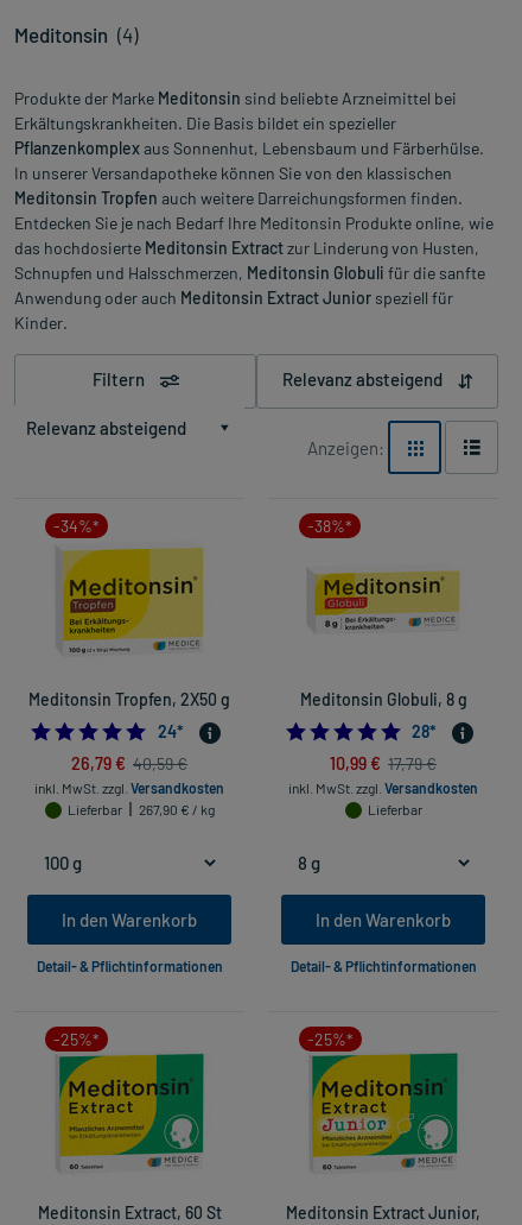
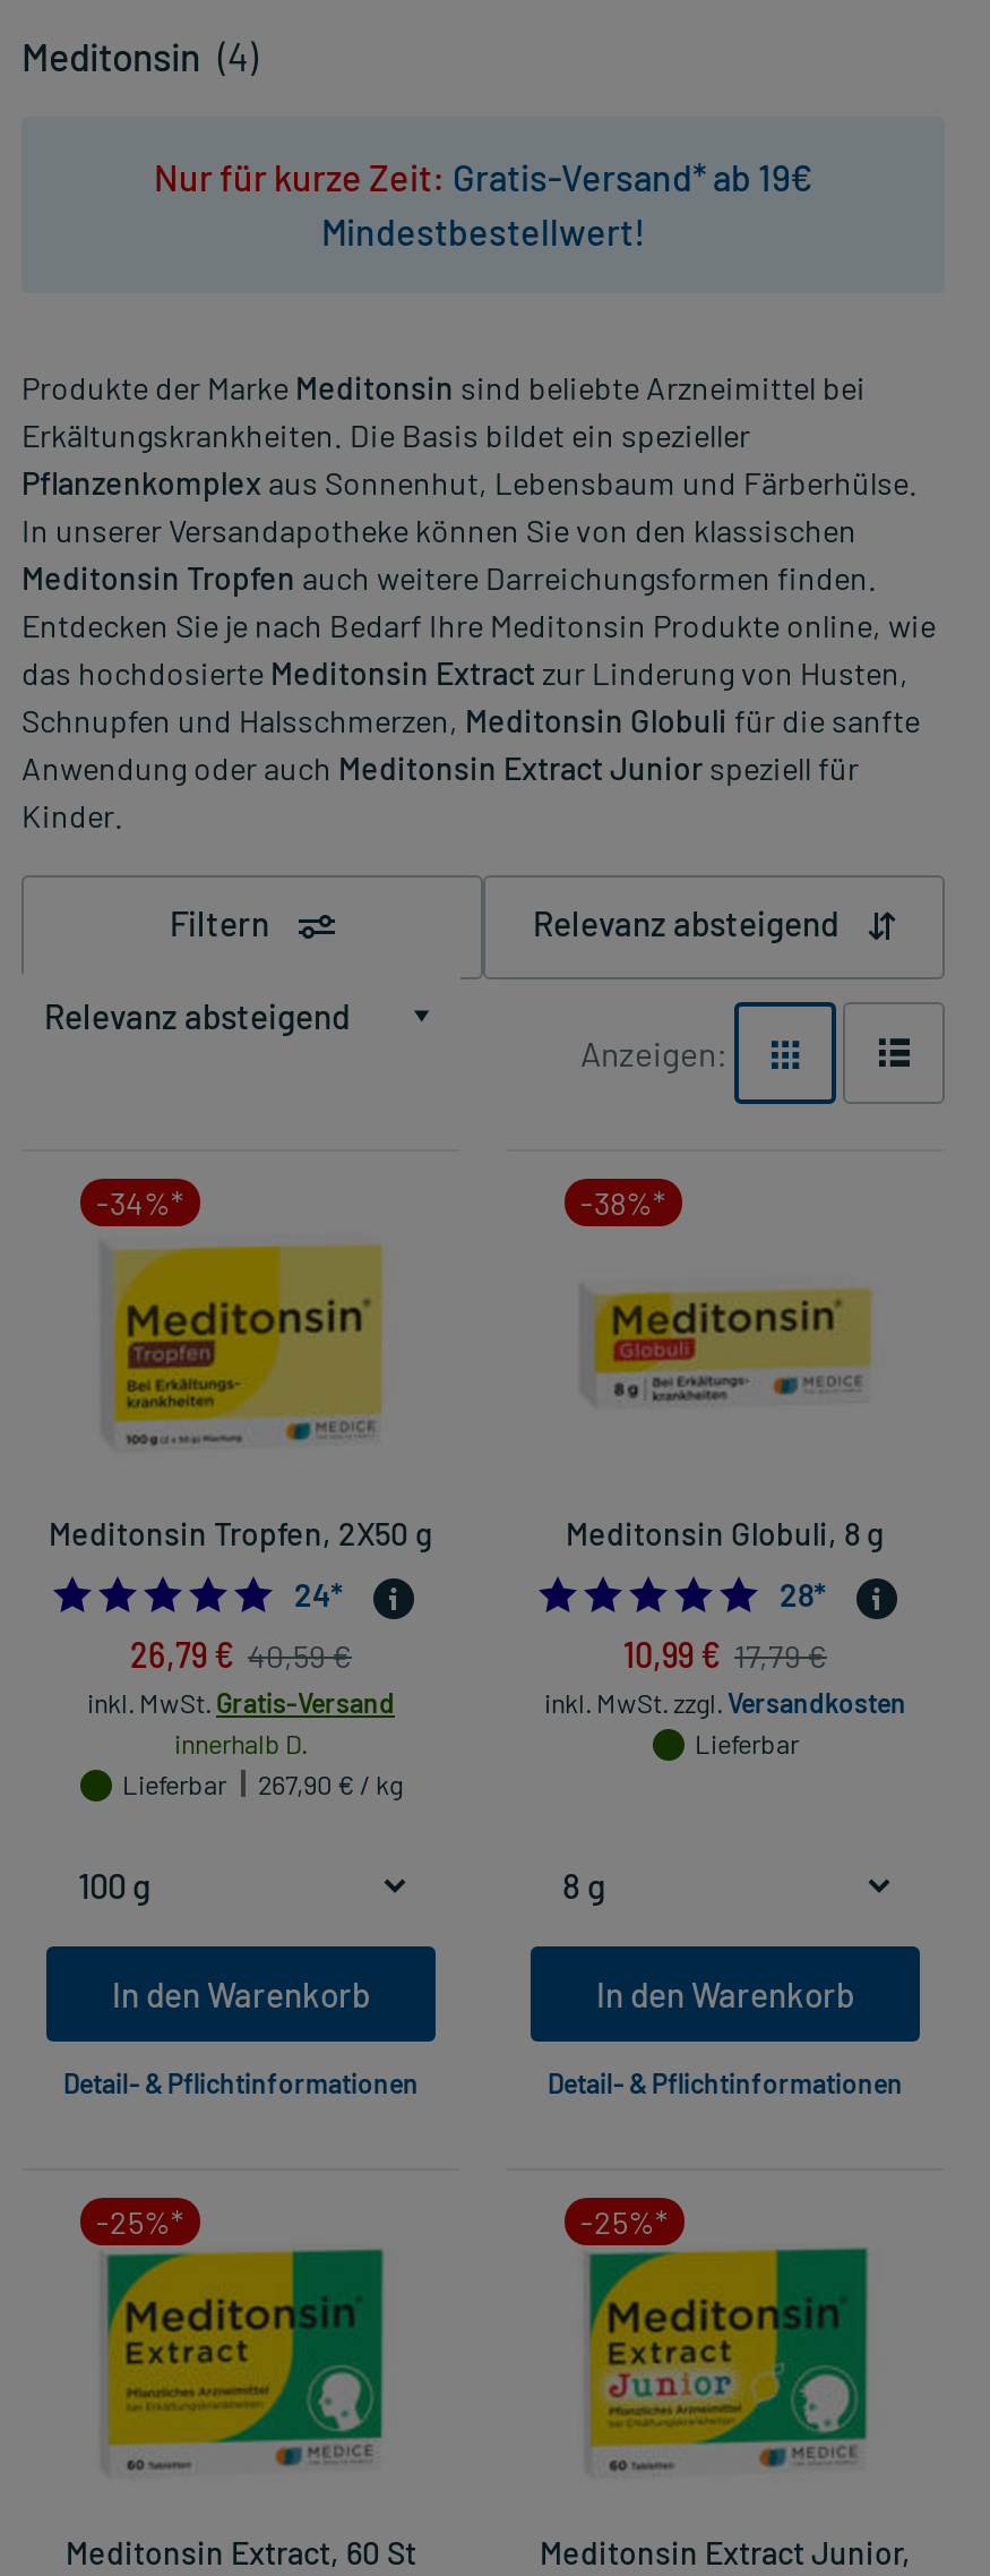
+ Nur für kurze Zeit: Gratis-Versand* ab 19€
+ Mindestbestellwert!

- inkl. MwSt. zzgl. Versandkosten
+ inkl. MwSt. Gratis-Versand
+ innerhalb D.
